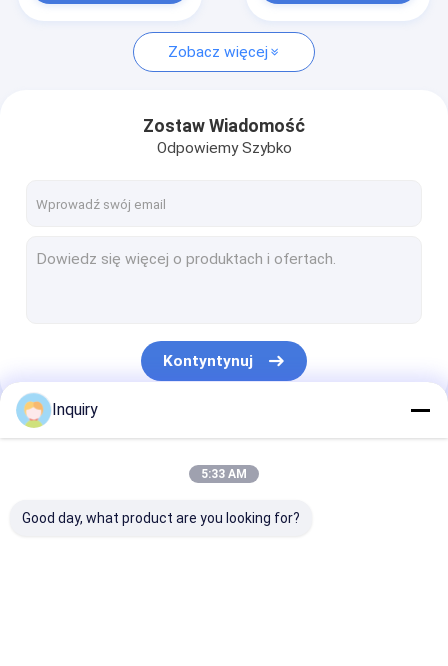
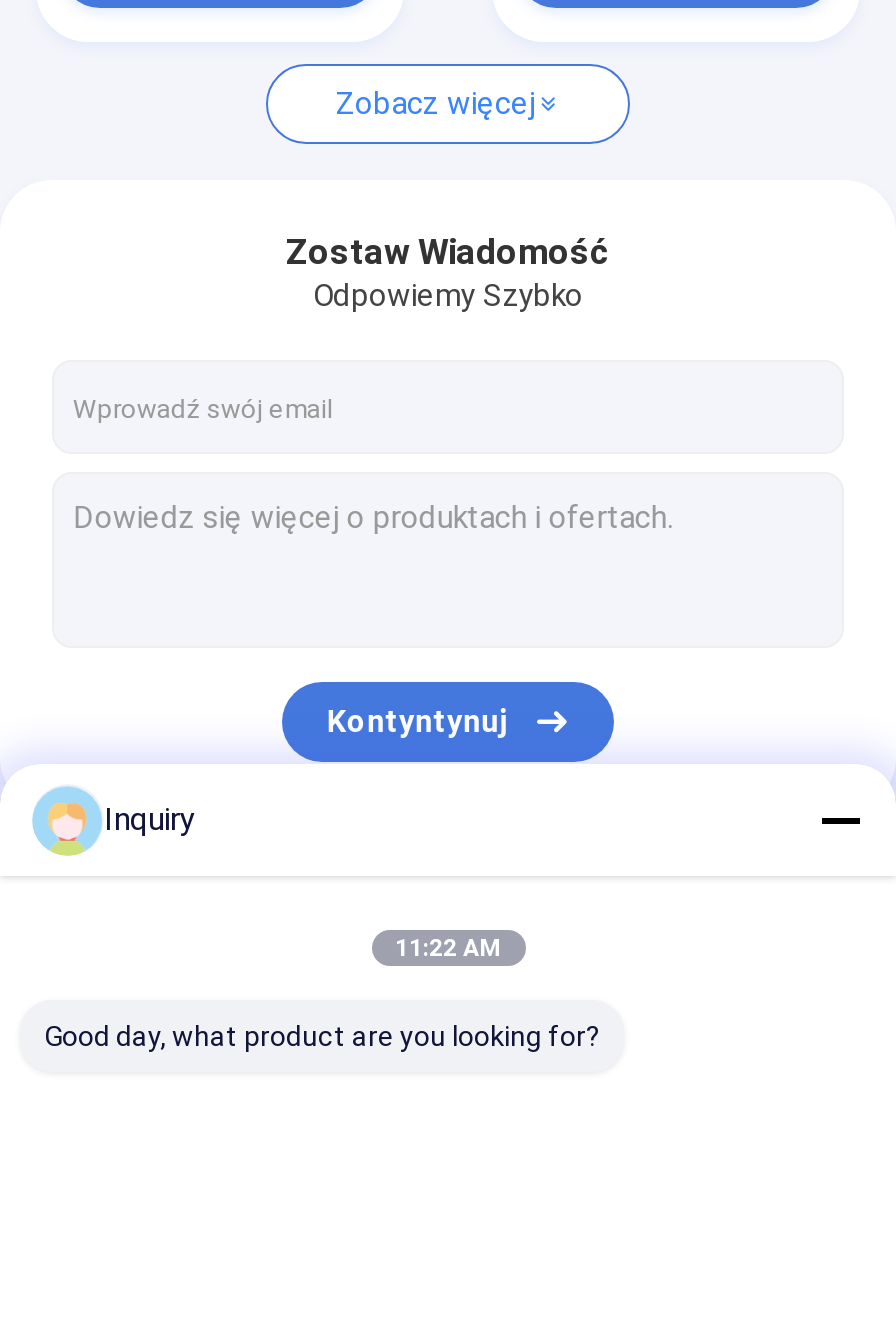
- 5:33 AM
+ 11:22 AM
